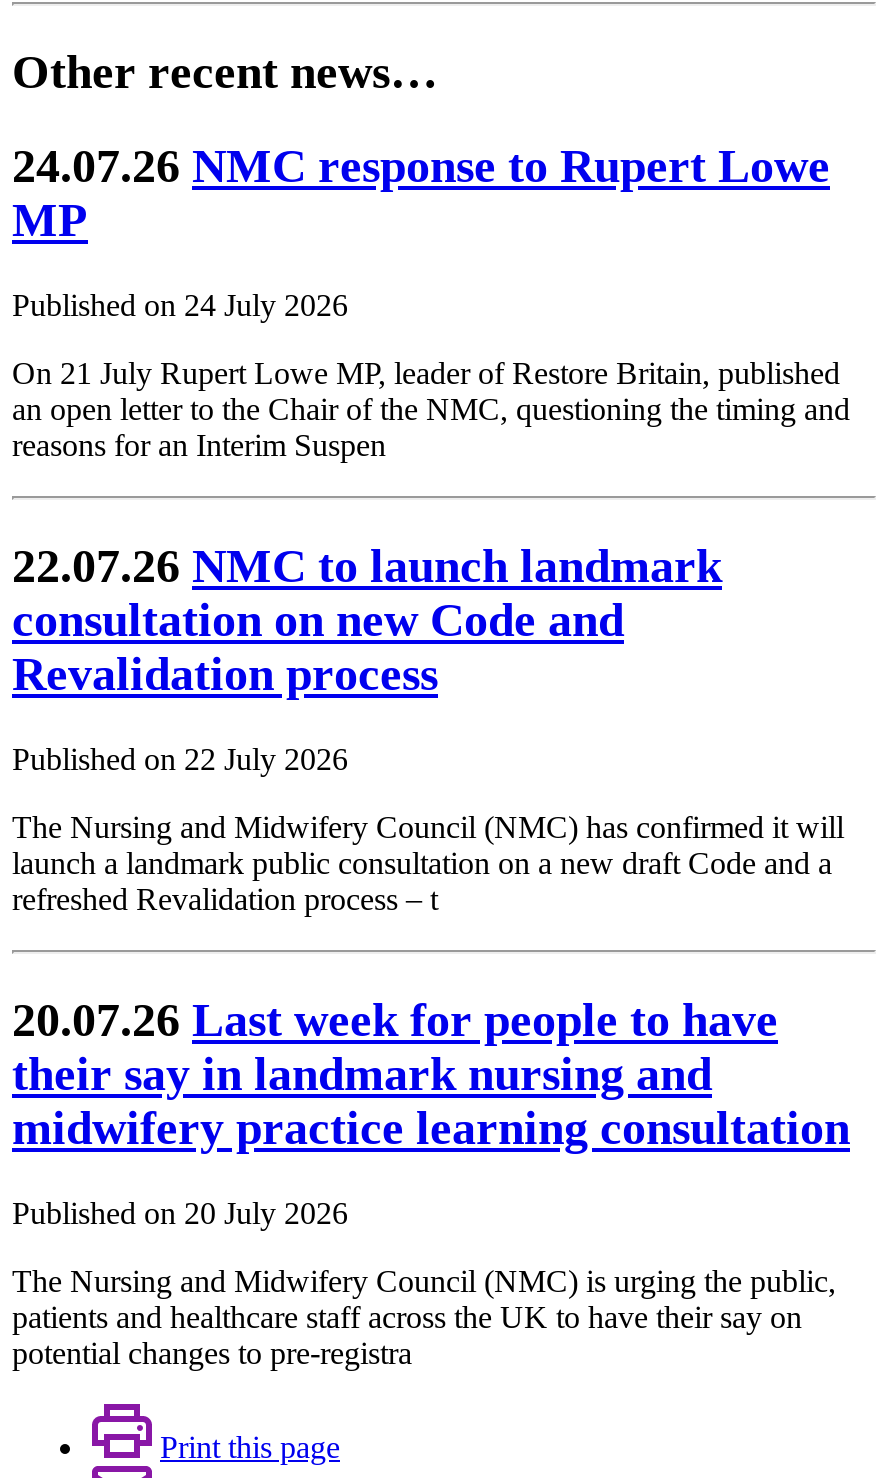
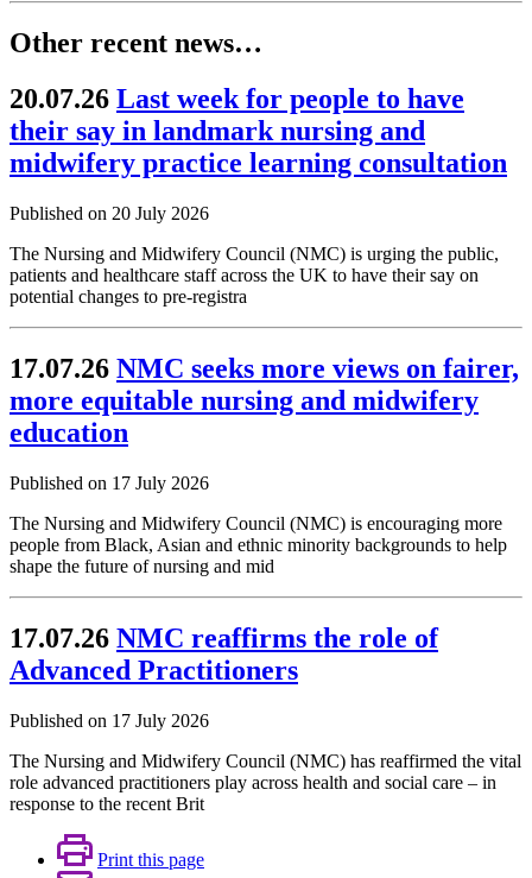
- 24.07.26 NMC response to Rupert Lowe
- MP
- Published on 24 July 2026
- On 21 July Rupert Lowe MP, leader of Restore Britain, published
- an open letter to the Chair of the NMC, questioning the timing and
- reasons for an Interim Suspen
- 22.07.26 NMC to launch landmark
- consultation on new Code and
- Revalidation process
- Published on 22 July 2026
- The Nursing and Midwifery Council (NMC) has confirmed it will
- launch a landmark public consultation on a new draft Code and a
- refreshed Revalidation process – t

moved up: 20.07.26 Last week for people to have | their say in landmark nursing and | midwifery practice learning consultation | Published on 20 July 2026 | The Nursing and Midwifery Council (NMC) is urging the public, | patients and healthcare staff across the UK to have their say on | potential changes to pre-registra

+ 17.07.26 NMC seeks more views on fairer,
+ more equitable nursing and midwifery
+ education
+ Published on 17 July 2026
+ The Nursing and Midwifery Council (NMC) is encouraging more
+ people from Black, Asian and ethnic minority backgrounds to help
+ shape the future of nursing and mid
+ 17.07.26 NMC reaffirms the role of
+ Advanced Practitioners
+ Published on 17 July 2026
+ The Nursing and Midwifery Council (NMC) has reaffirmed the vital
+ role advanced practitioners play across health and social care – in
+ response to the recent Brit
